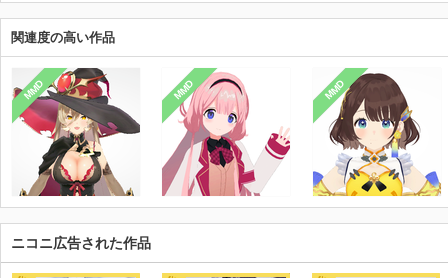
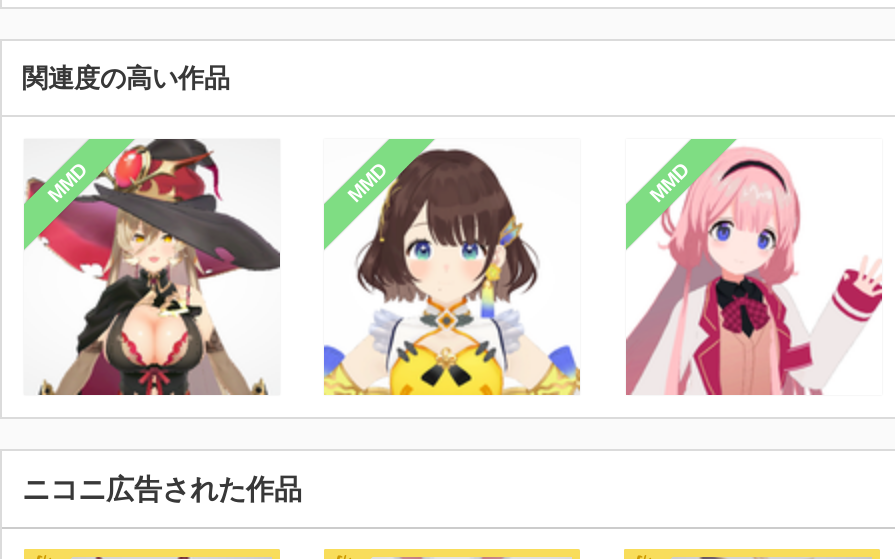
- [image]
+ [image]

- [image]
+ [image]
